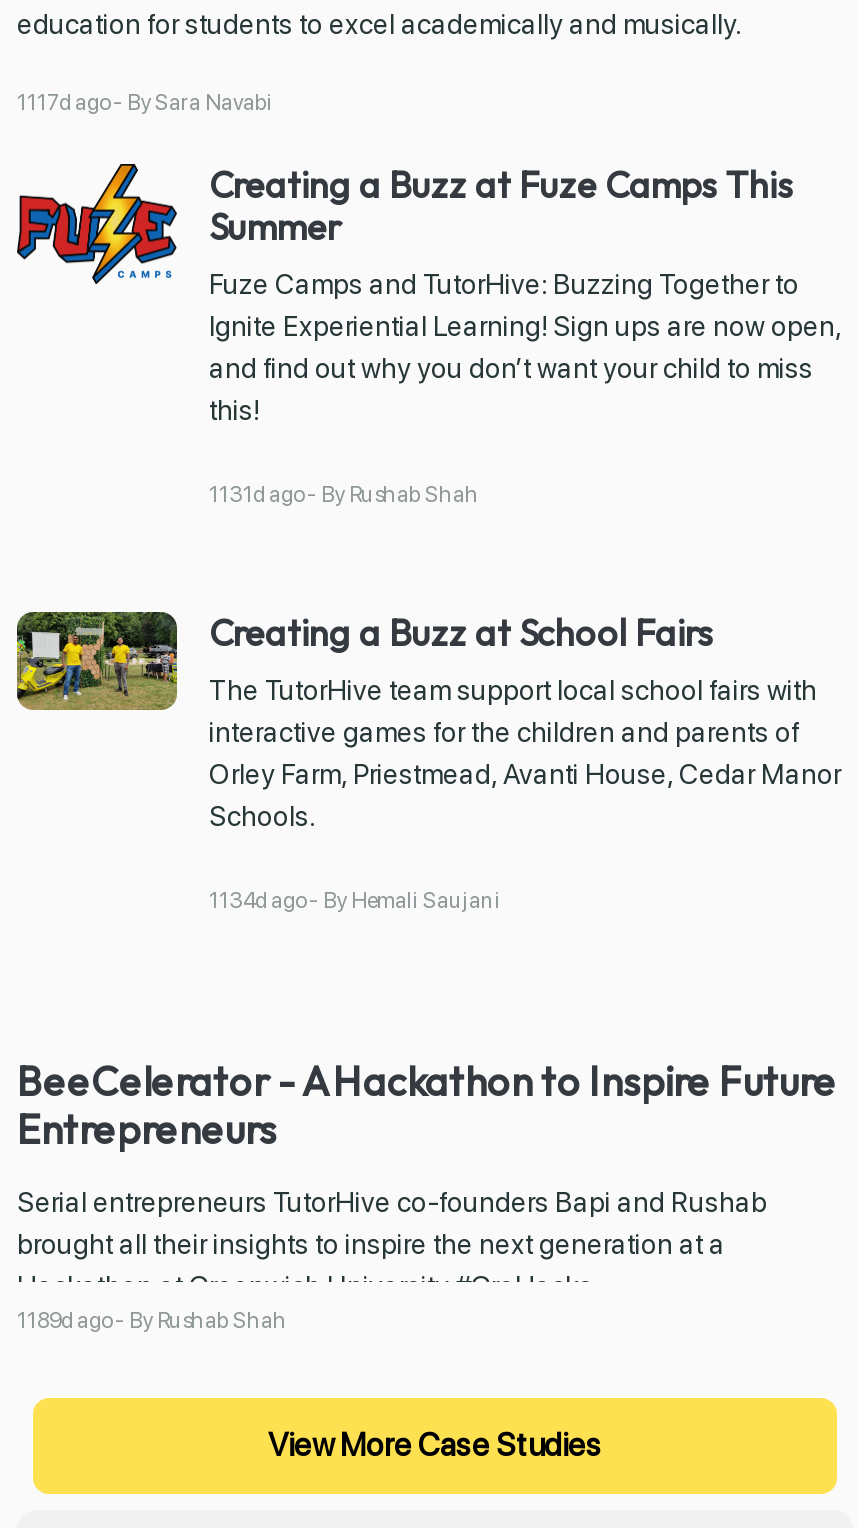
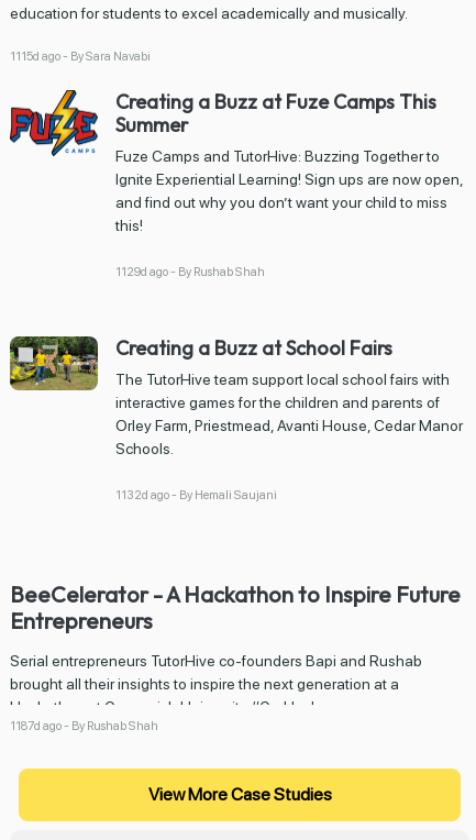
- 1117d ago - By Sara Navabi
+ 1115d ago - By Sara Navabi

- 1131d ago - By Rushab Shah
+ 1129d ago - By Rushab Shah

- 1134d ago - By Hemali Saujani
+ 1132d ago - By Hemali Saujani

- 1189d ago - By Rushab Shah
+ 1187d ago - By Rushab Shah
